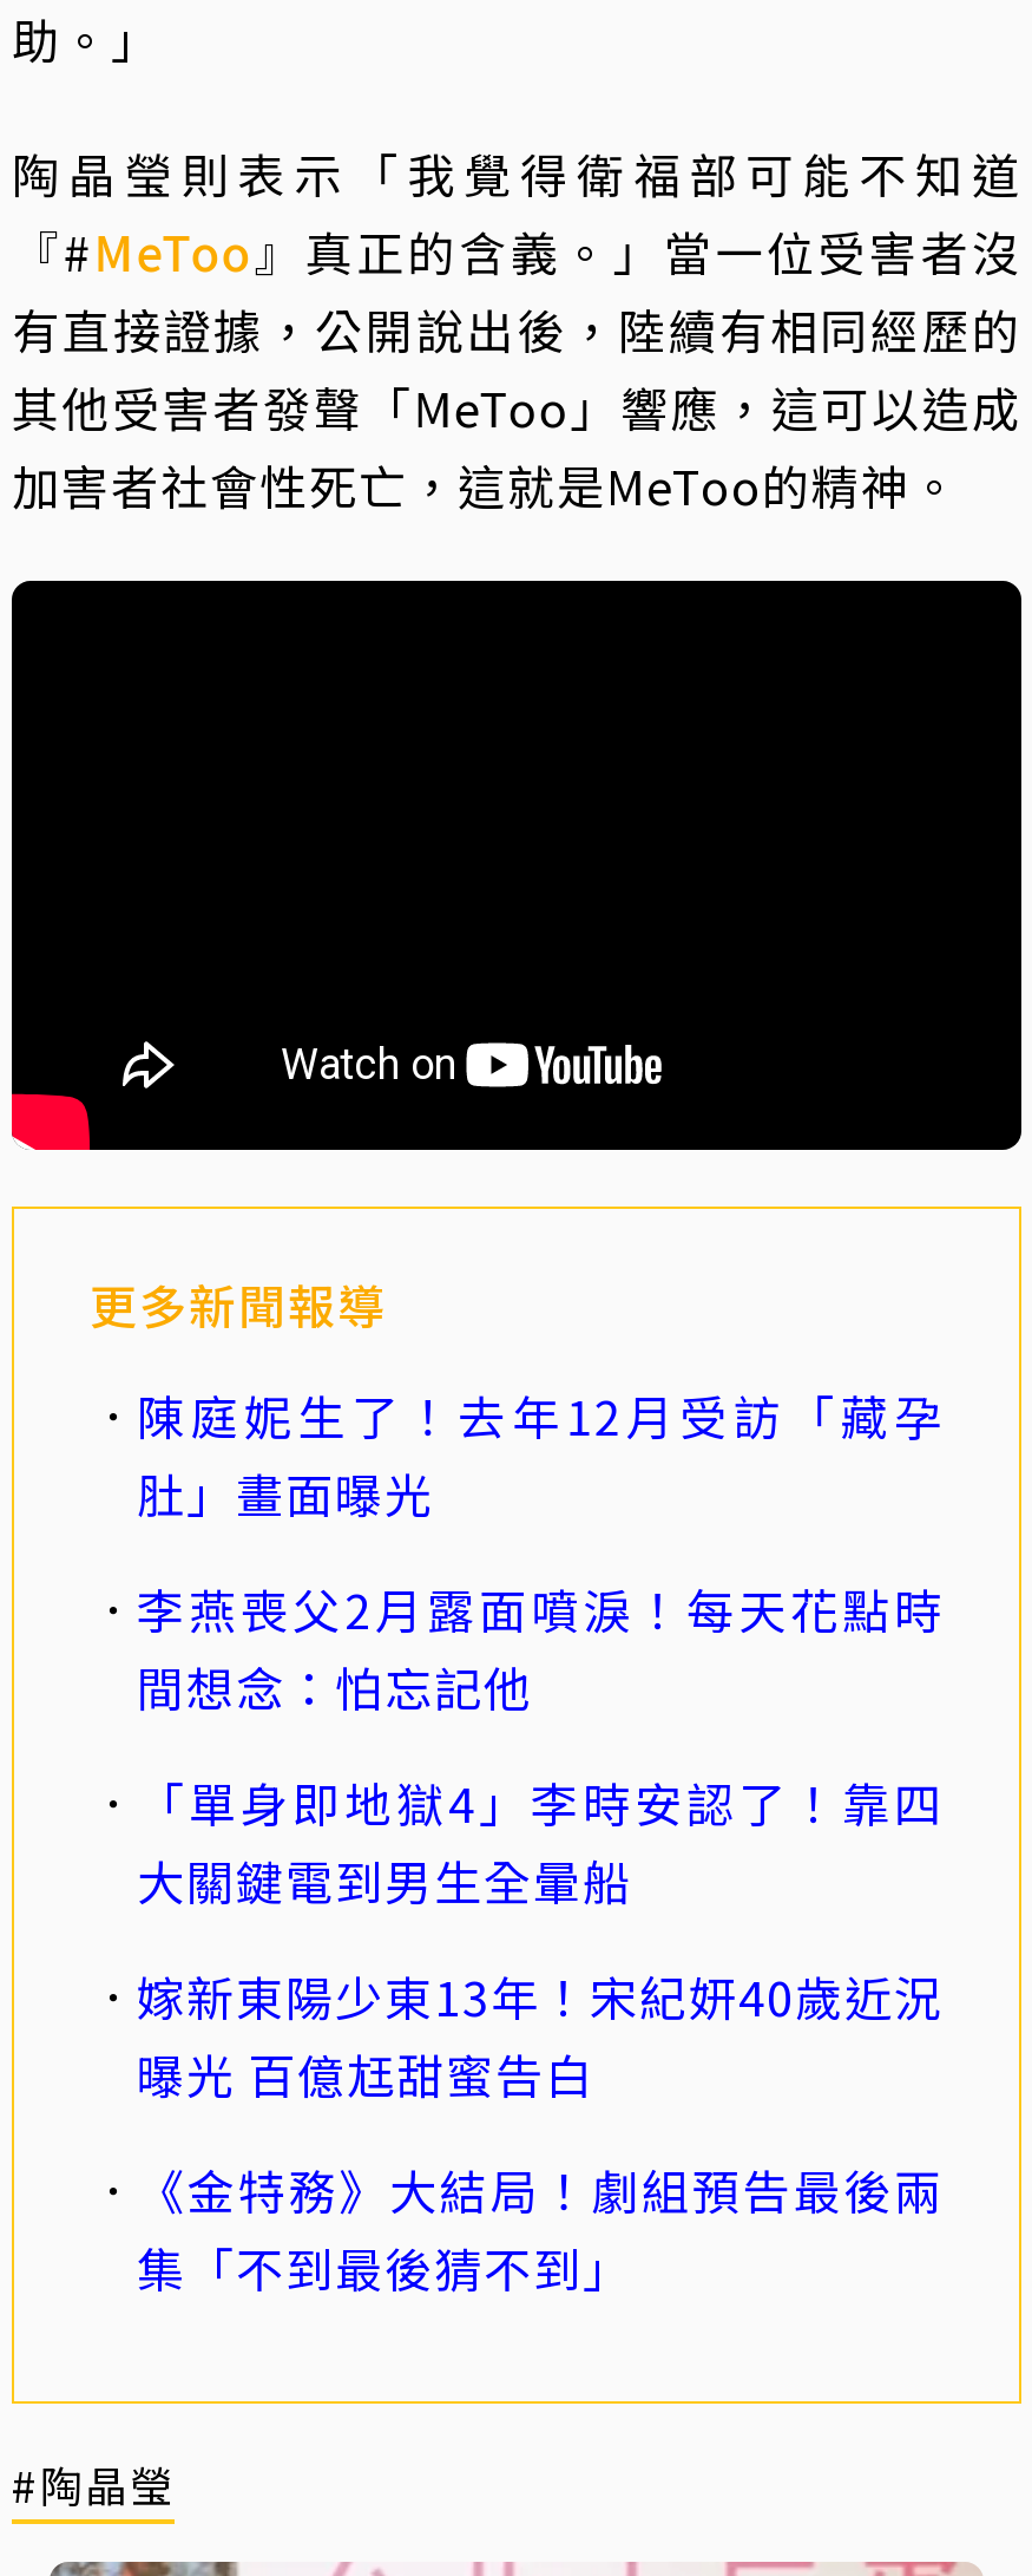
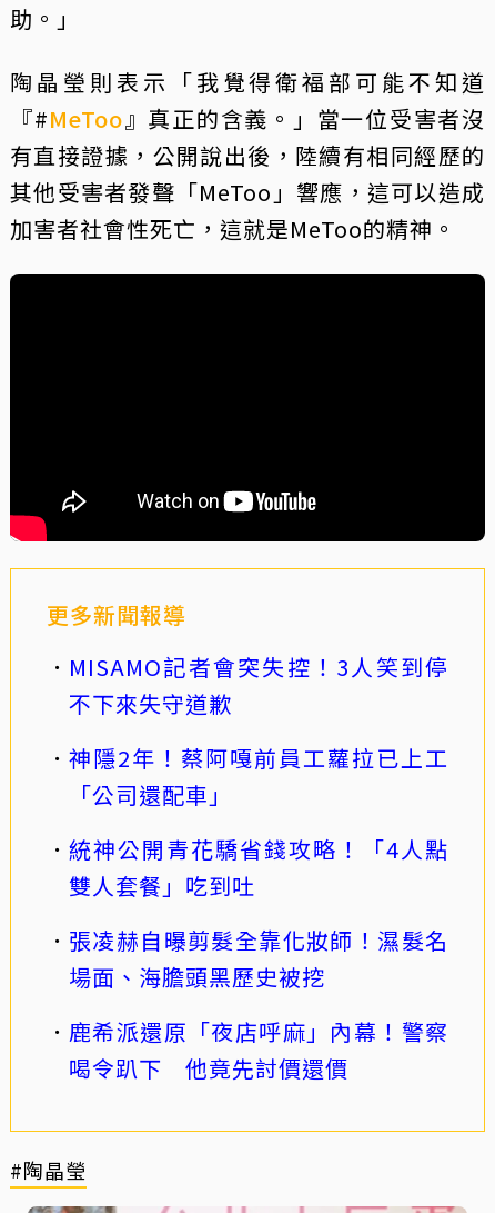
- 陳庭妮生了！去年12月受訪「藏孕
- 肚」畫面曝光
+ MISAMO記者會突失控！3人笑到停
+ 不下來失守道歉

- 李燕喪父2月露面噴淚！每天花點時
- 間想念：怕忘記他
+ 神隱2年！蔡阿嘎前員工蘿拉已上工
+ 「公司還配車」

- 「單身即地獄4」李時安認了！靠四
- 大關鍵電到男生全暈船
+ 統神公開青花驕省錢攻略！「4人點
+ 雙人套餐」吃到吐

- 嫁新東陽少東13年！宋紀妍40歲近況
- 曝光 百億尪甜蜜告白
+ 張凌赫自曝剪髮全靠化妝師！濕髮名
+ 場面、海膽頭黑歷史被挖

- 《金特務》大結局！劇組預告最後兩
- 集「不到最後猜不到」
+ 鹿希派還原「夜店呼麻」內幕！警察
+ 喝令趴下 他竟先討價還價
